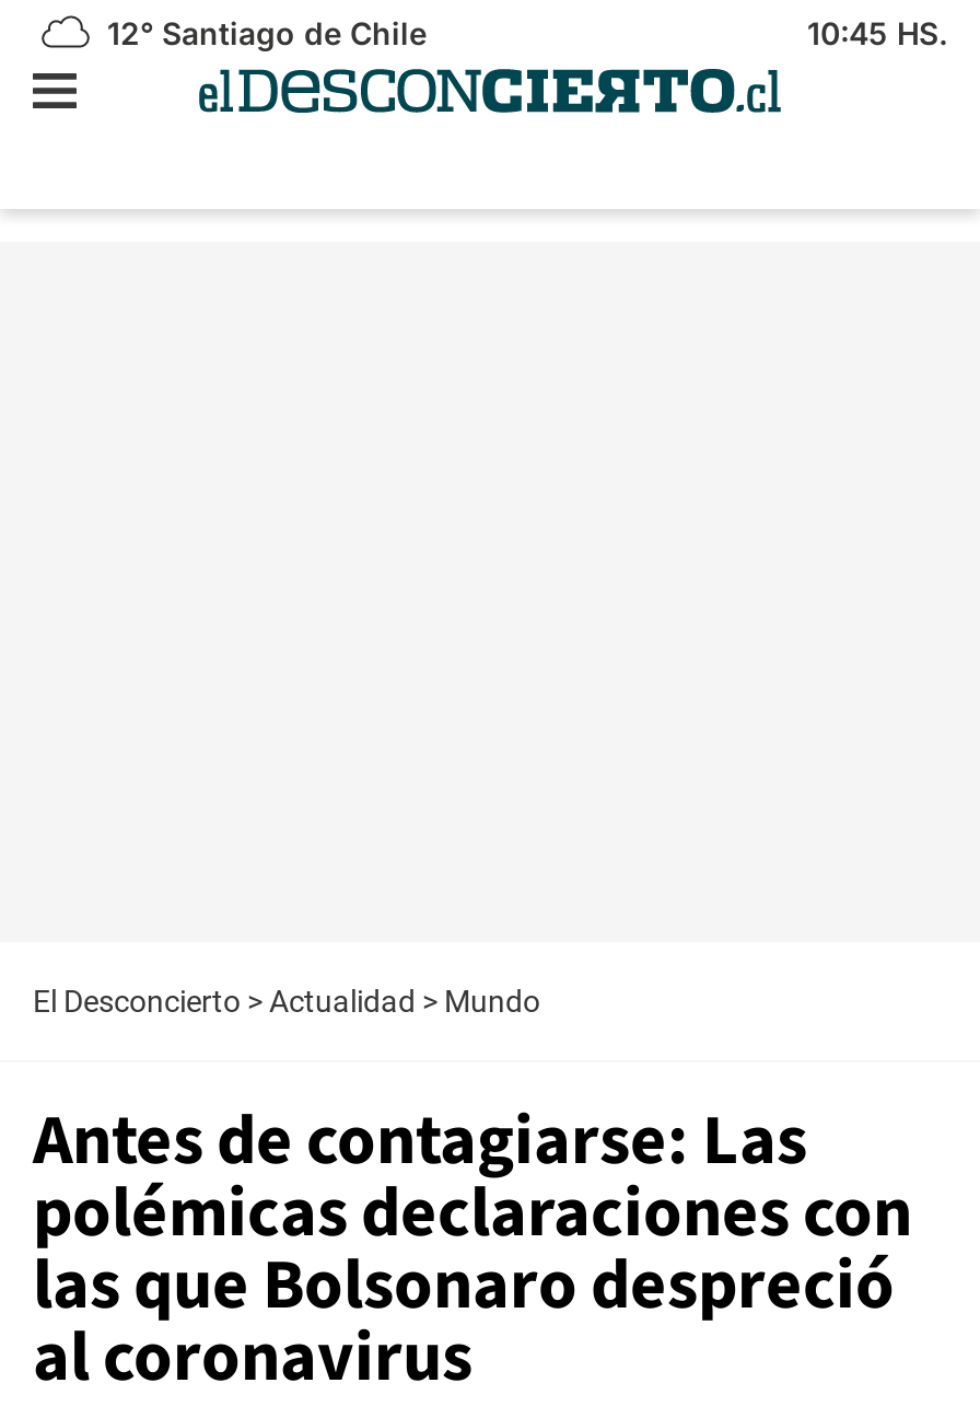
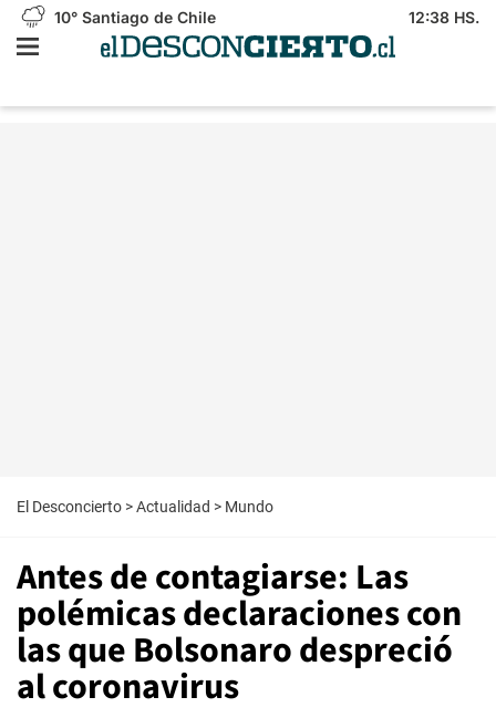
- 12° Santiago de Chile
+ 10° Santiago de Chile

- 10:45 HS.
+ 12:38 HS.
